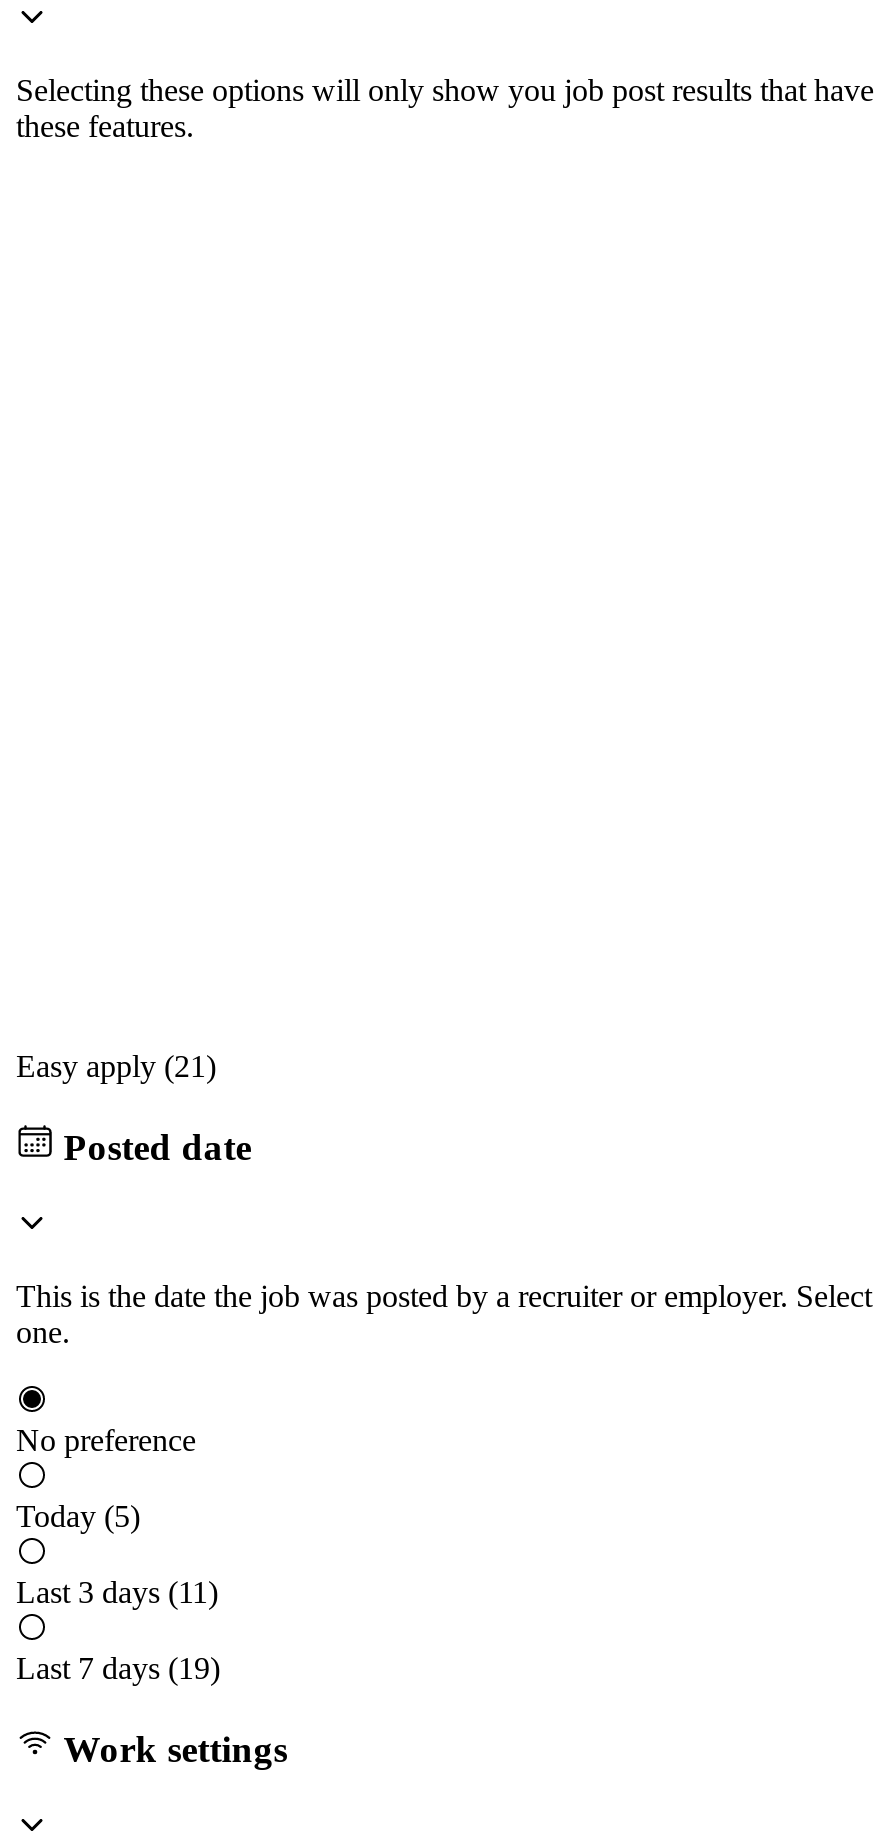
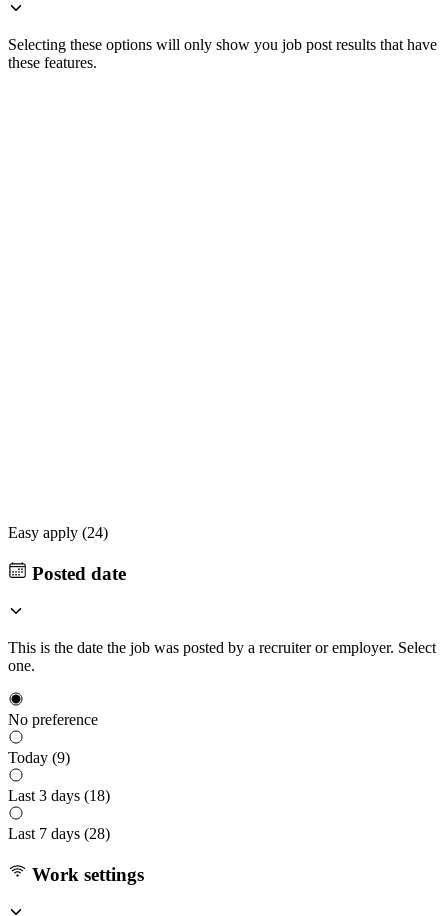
- Easy apply (21)
+ Easy apply (24)

- Today (5)
+ Today (9)

- Last 3 days (11)
+ Last 3 days (18)

- Last 7 days (19)
+ Last 7 days (28)
